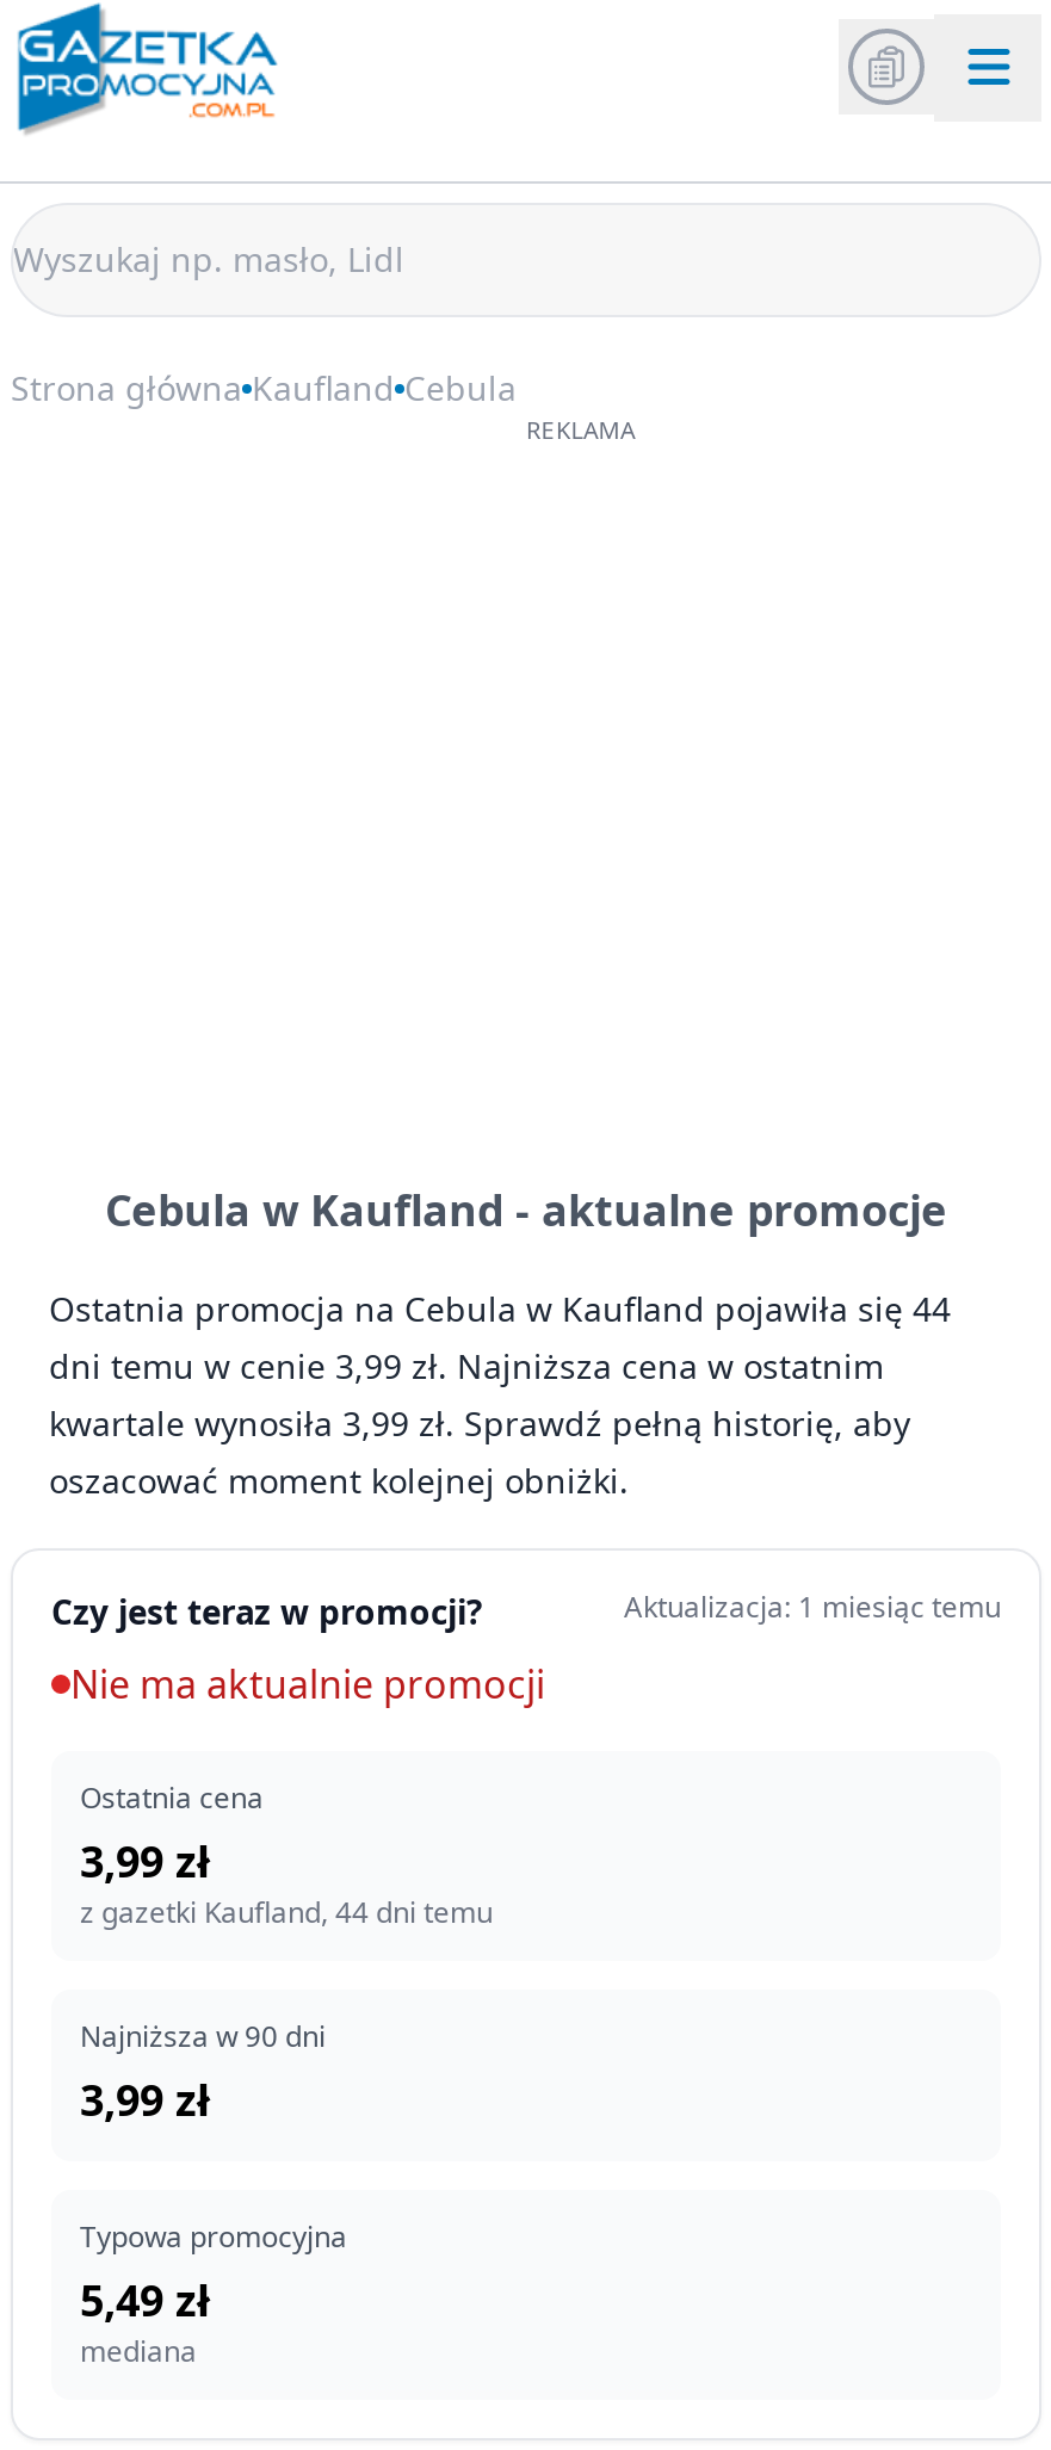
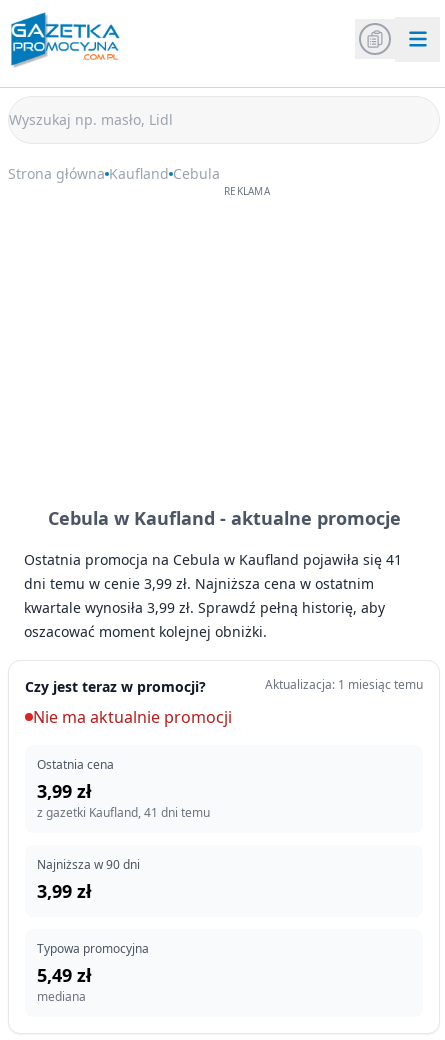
- Ostatnia promocja na Cebula w Kaufland pojawiła się 44
+ Ostatnia promocja na Cebula w Kaufland pojawiła się 41

- z gazetki Kaufland, 44 dni temu
+ z gazetki Kaufland, 41 dni temu
